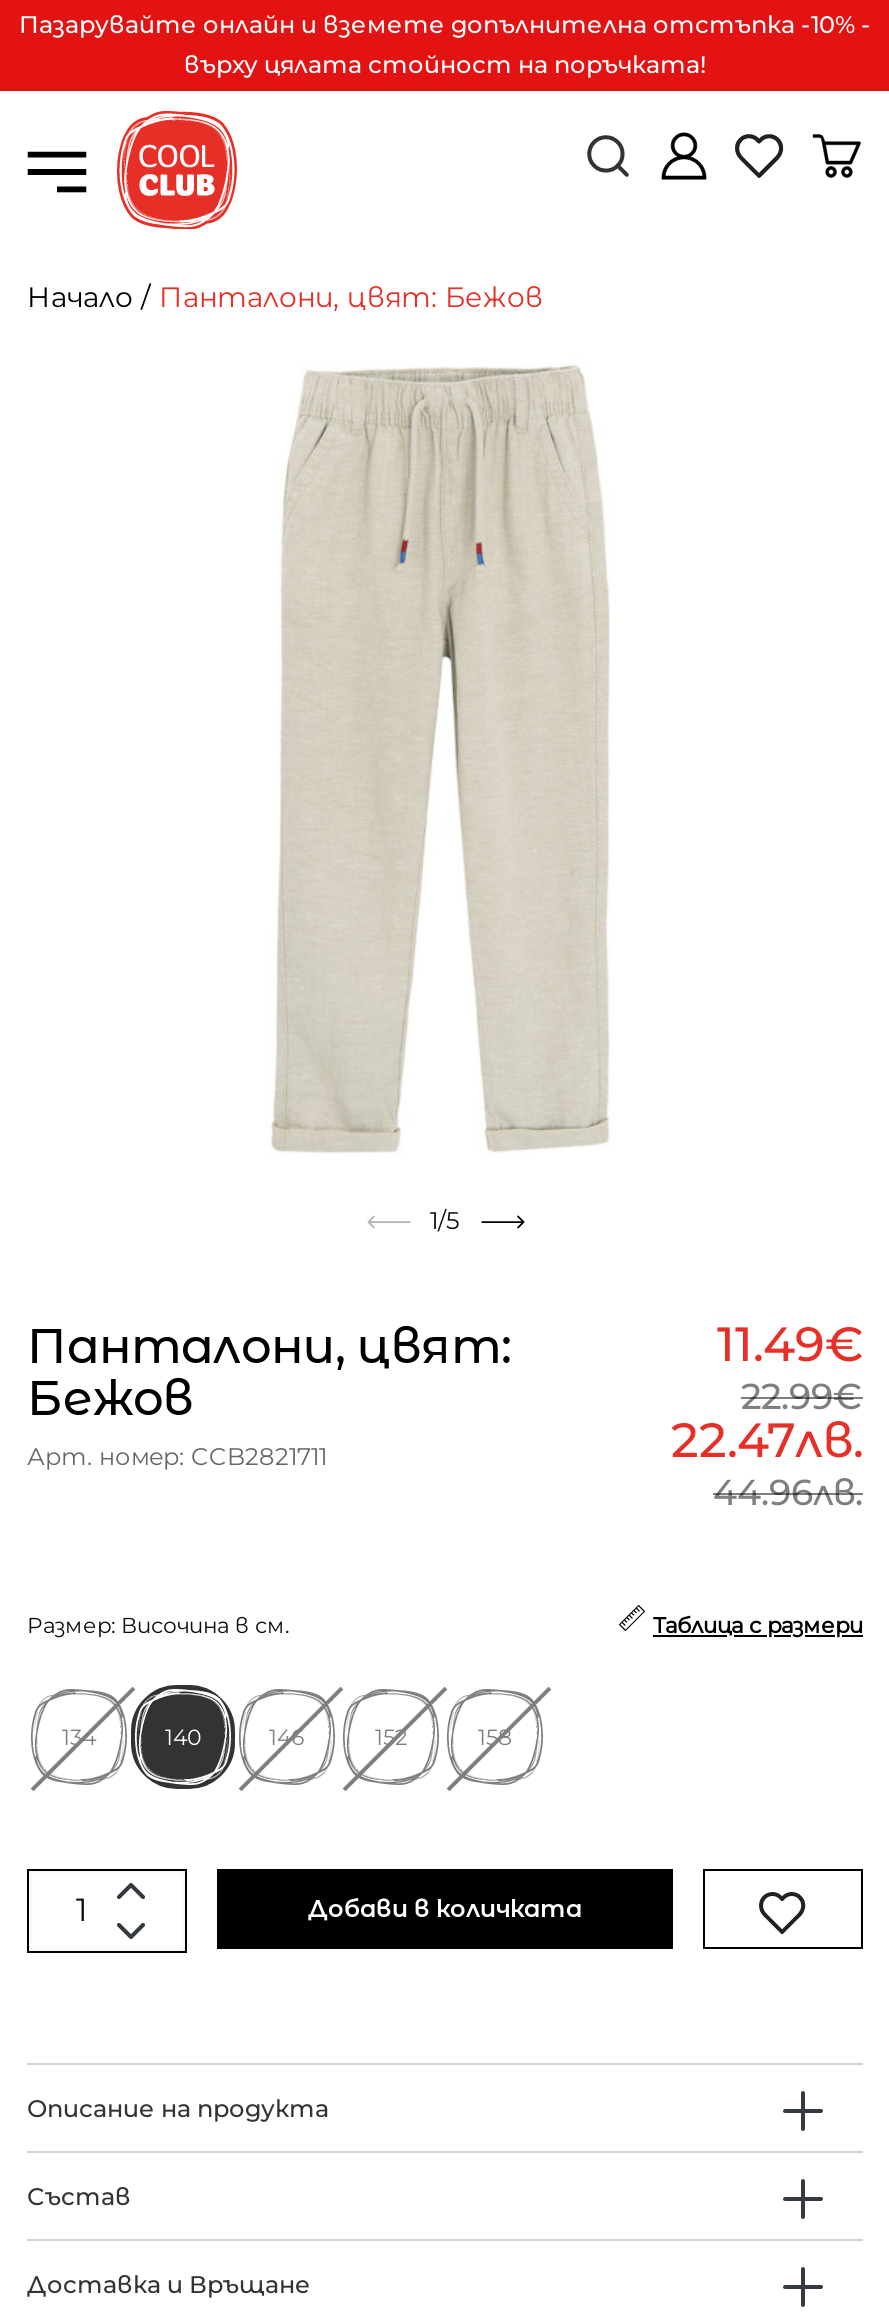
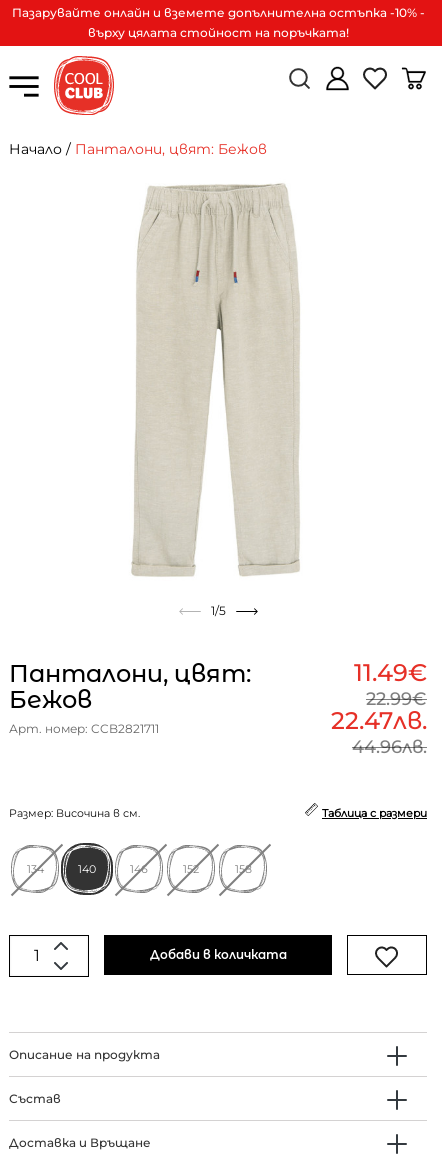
- Пазарувайте онлайн и вземете допълнителна отстъпка -10% -
+ Пазарувайте онлайн и вземете допълнителна остъпка -10% -
